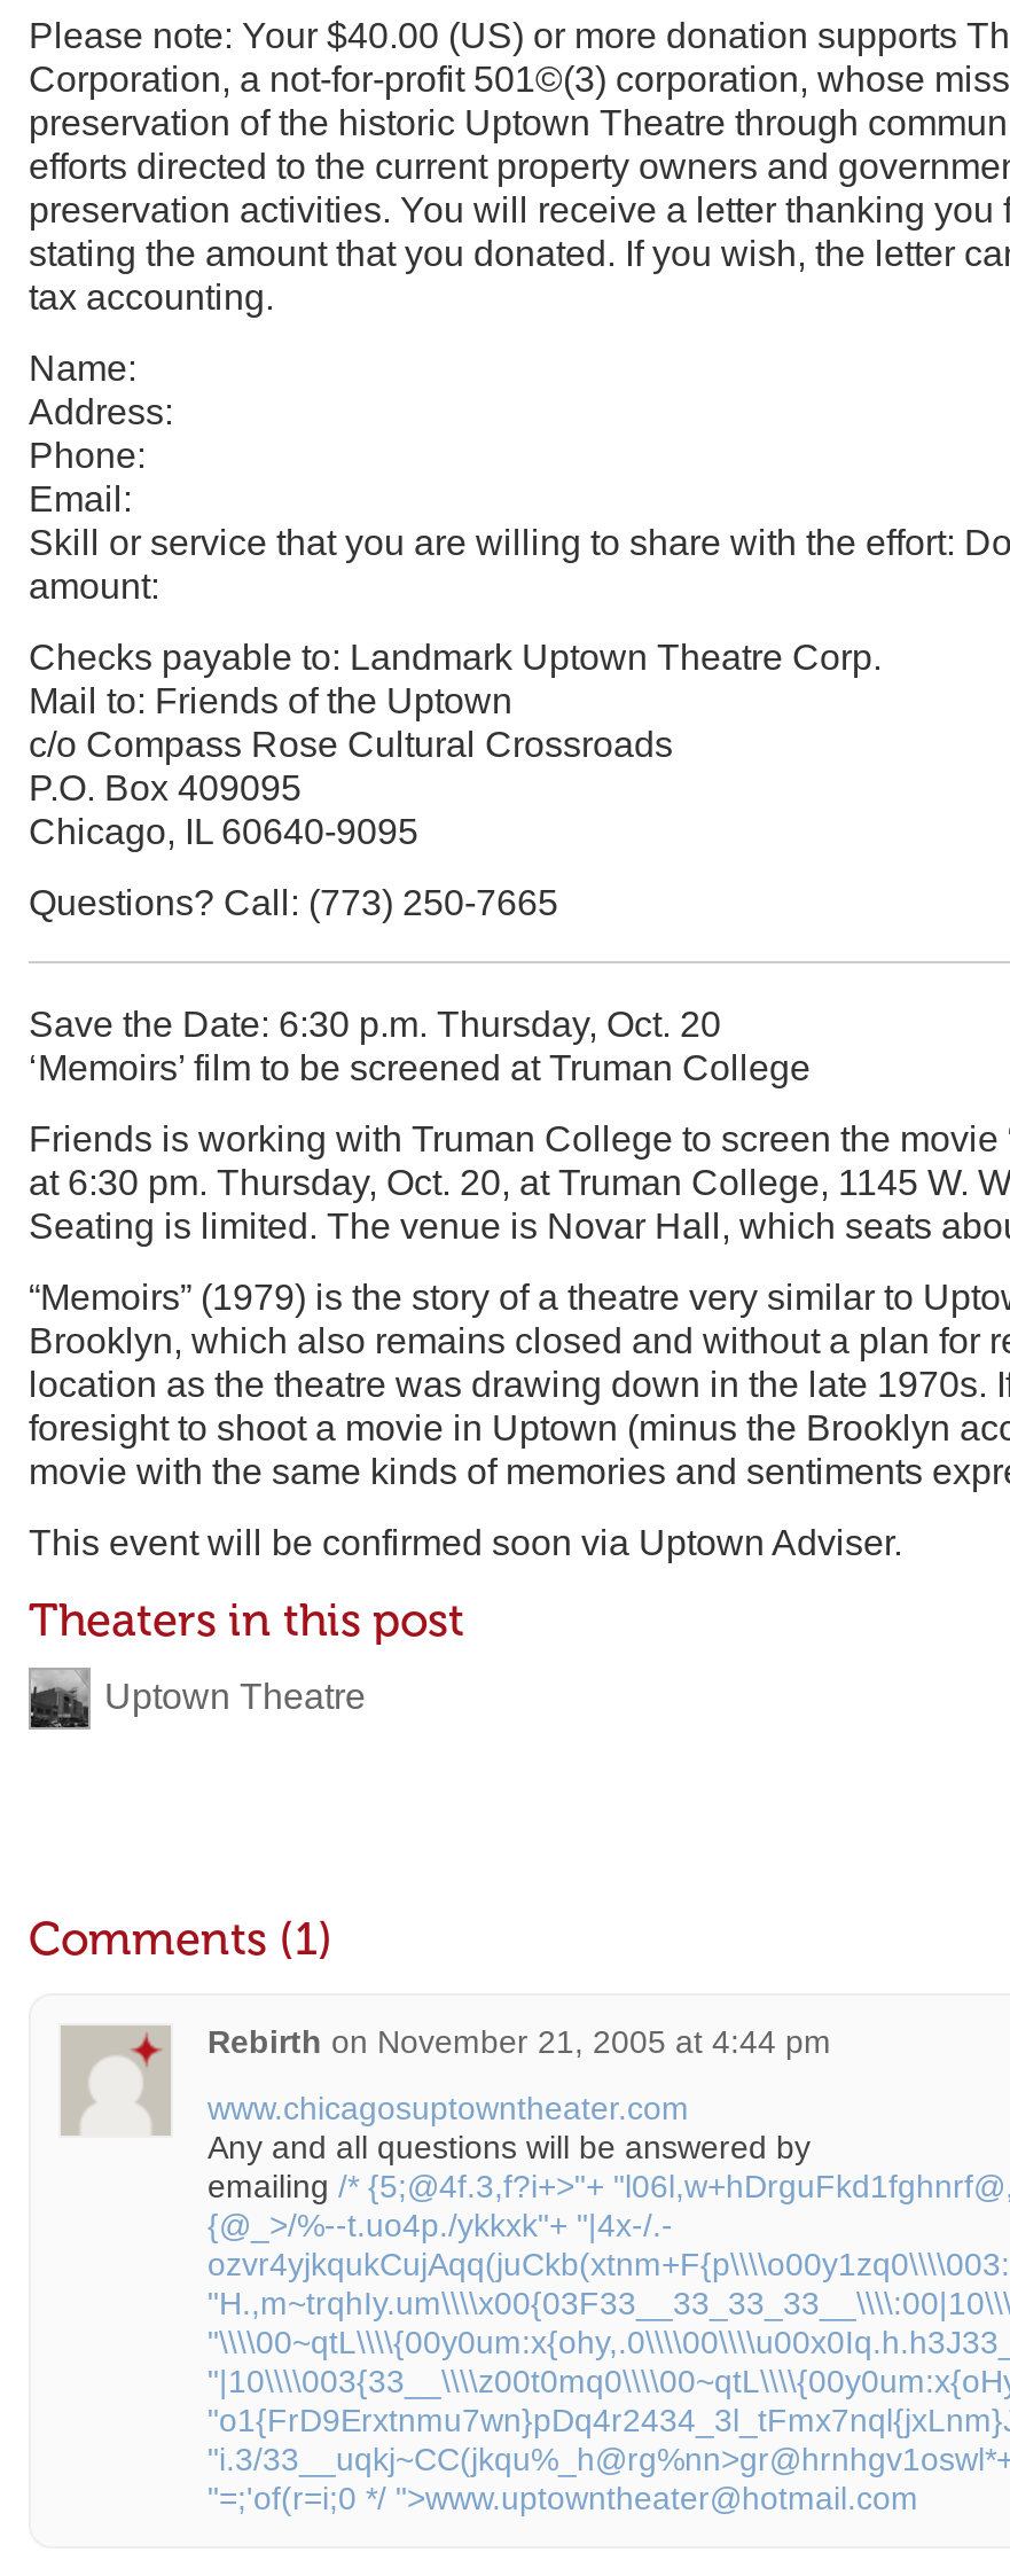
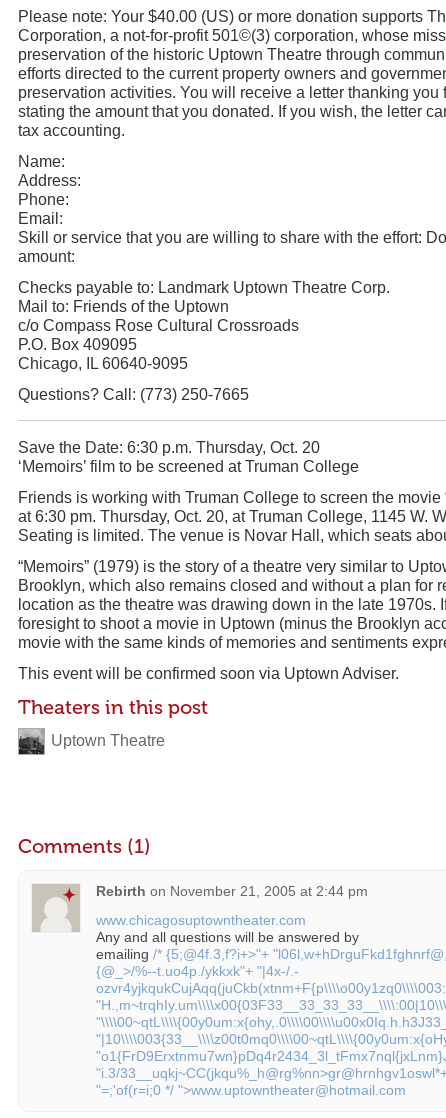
- Rebirth on November 21, 2005 at 4:44 pm
+ Rebirth on November 21, 2005 at 2:44 pm
